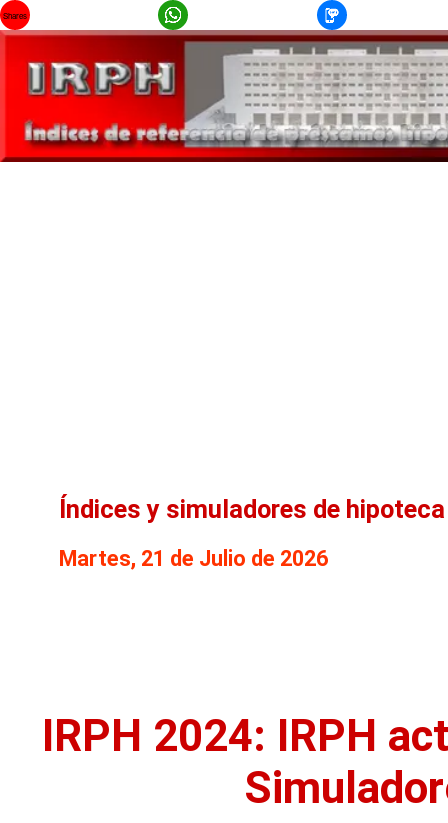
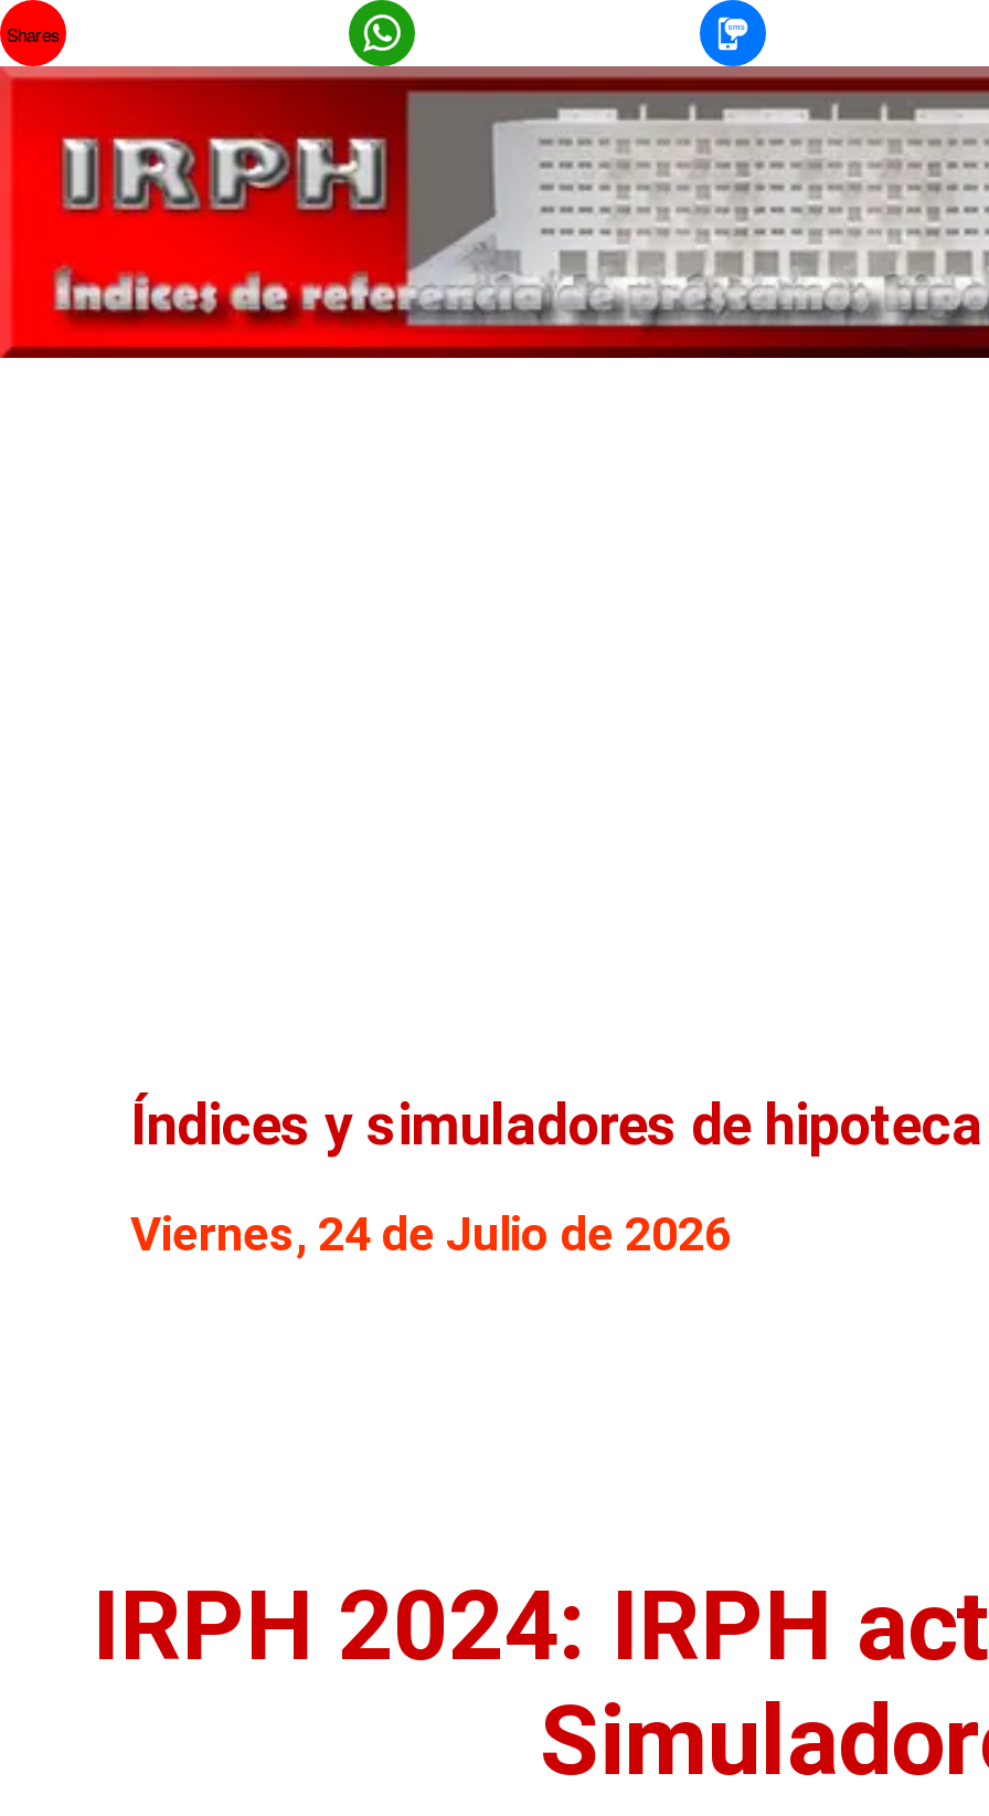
- Martes, 21 de Julio de 2026
+ Viernes, 24 de Julio de 2026
